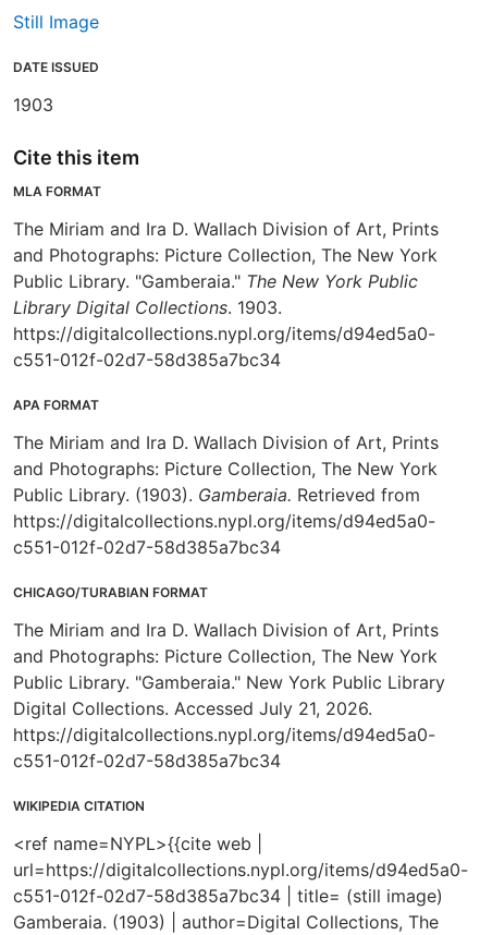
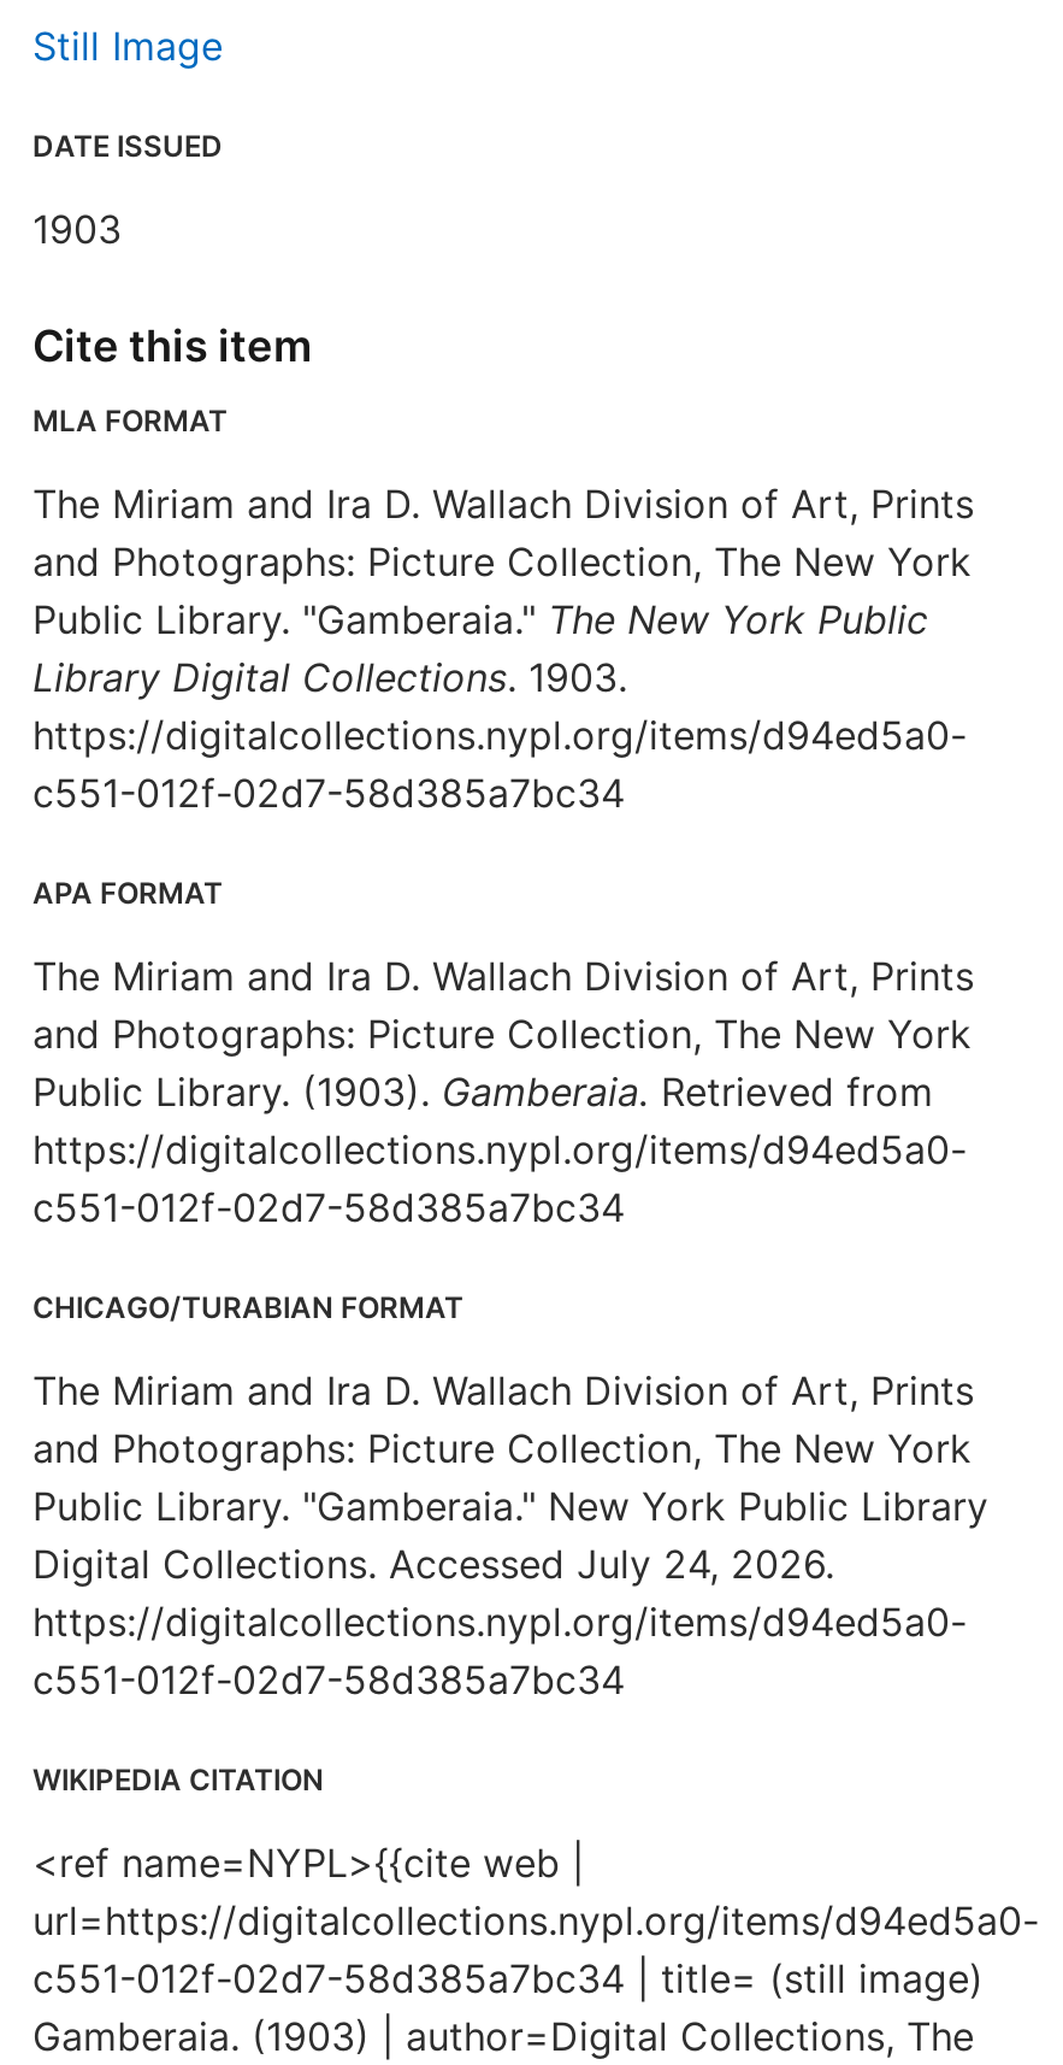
- Digital Collections. Accessed July 21, 2026.
+ Digital Collections. Accessed July 24, 2026.
